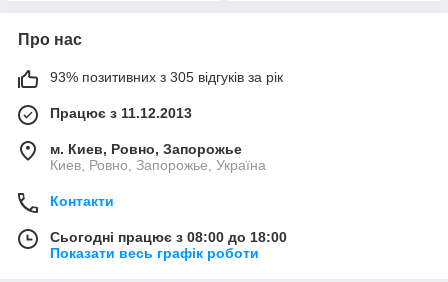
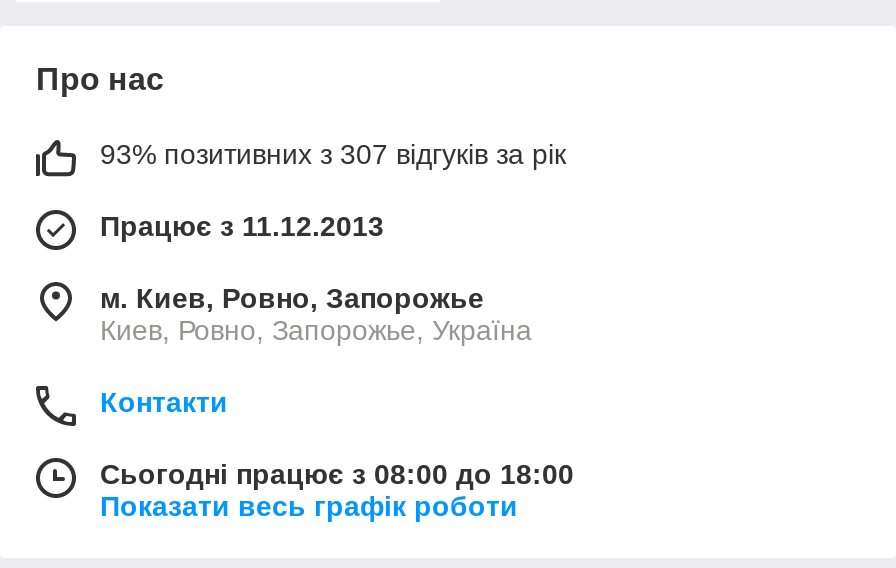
- 93% позитивних з 305 відгуків за рік
+ 93% позитивних з 307 відгуків за рік
